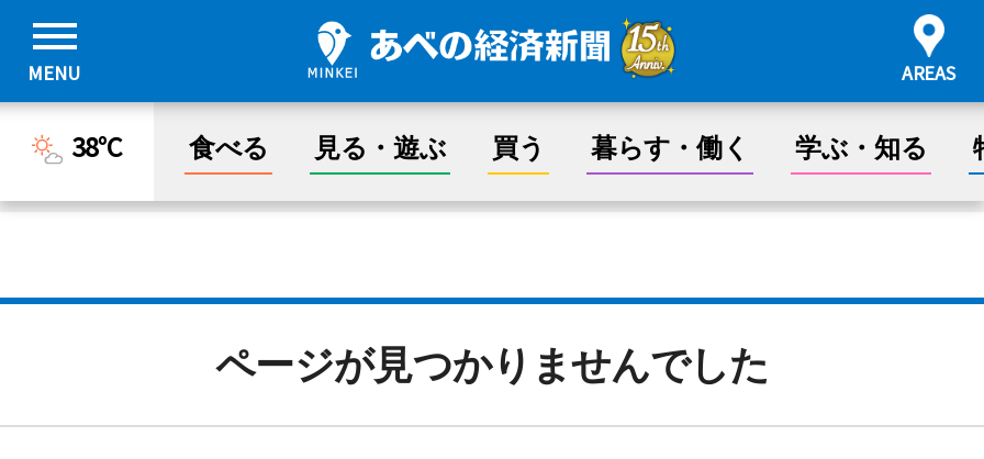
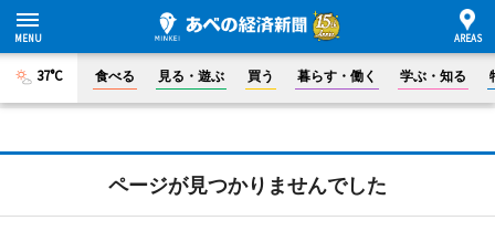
- 38°C
+ 37°C
